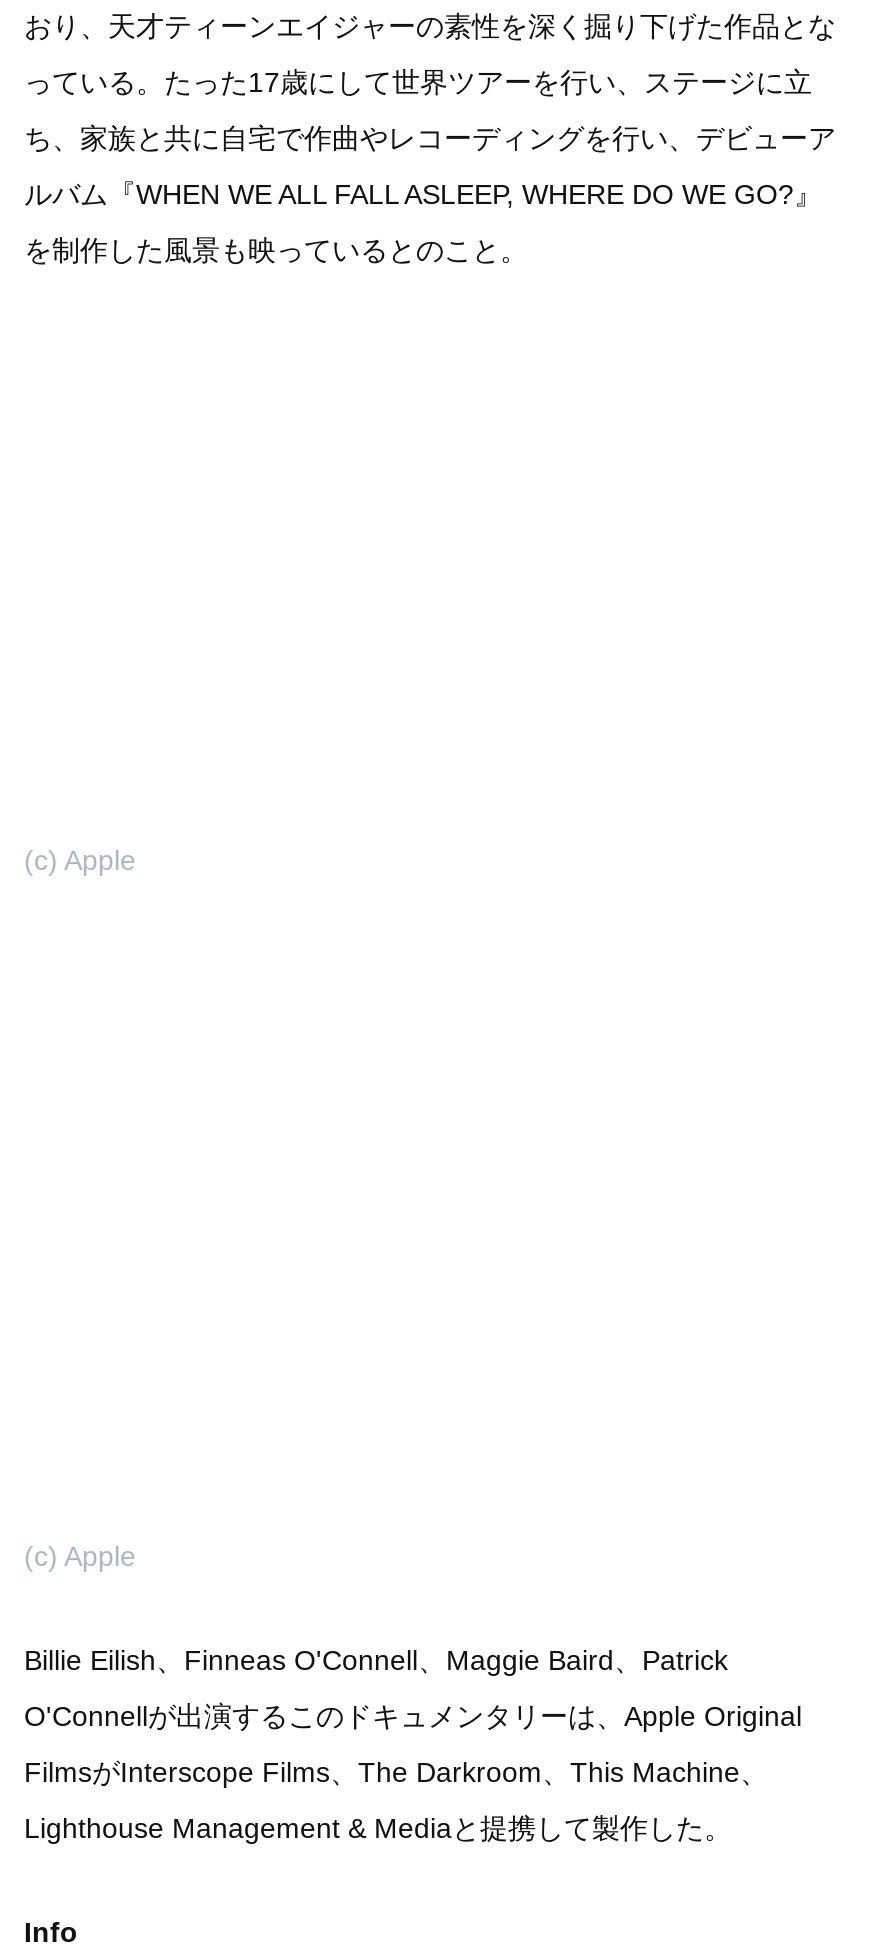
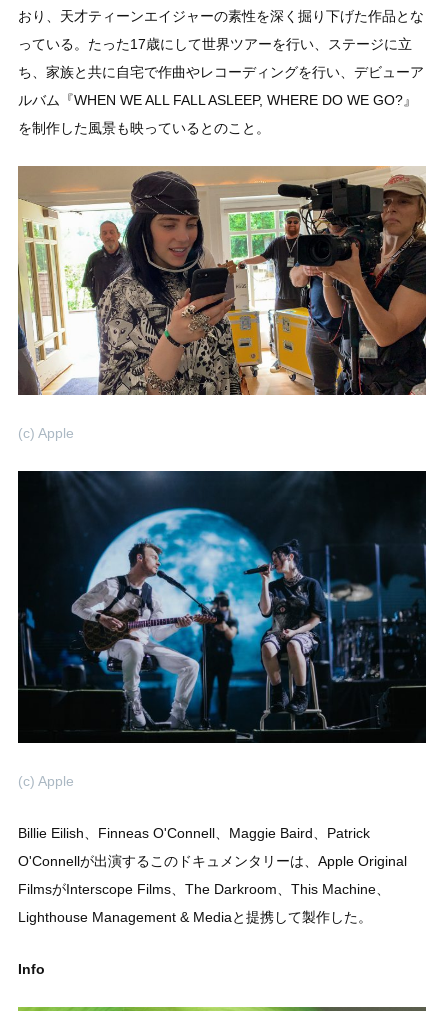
+ [image]

+ [image]
